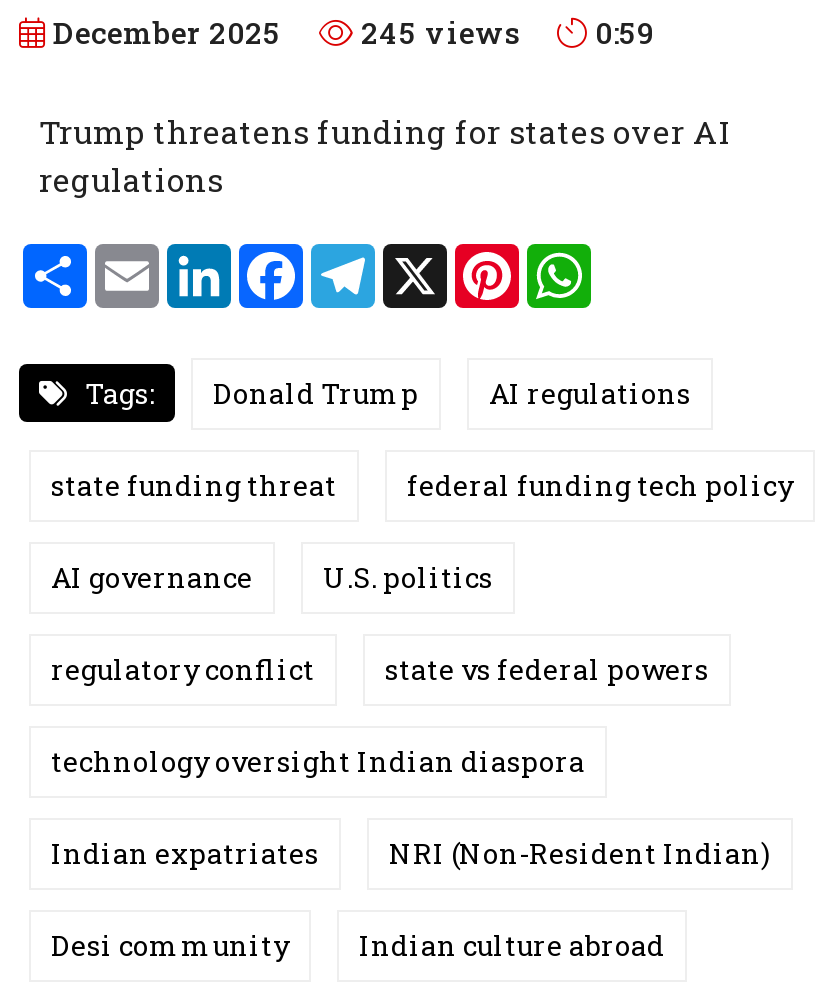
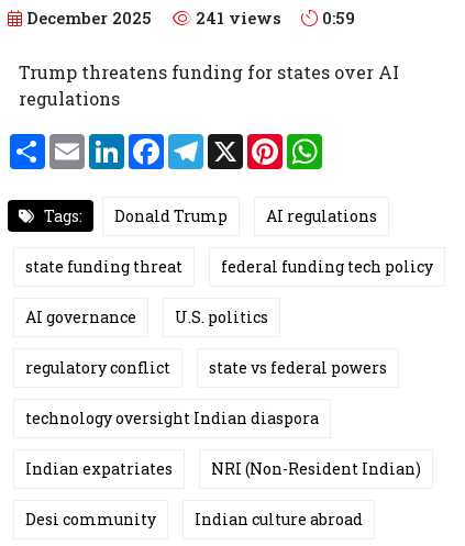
- December 2025 245 views 0:59
+ December 2025 241 views 0:59
